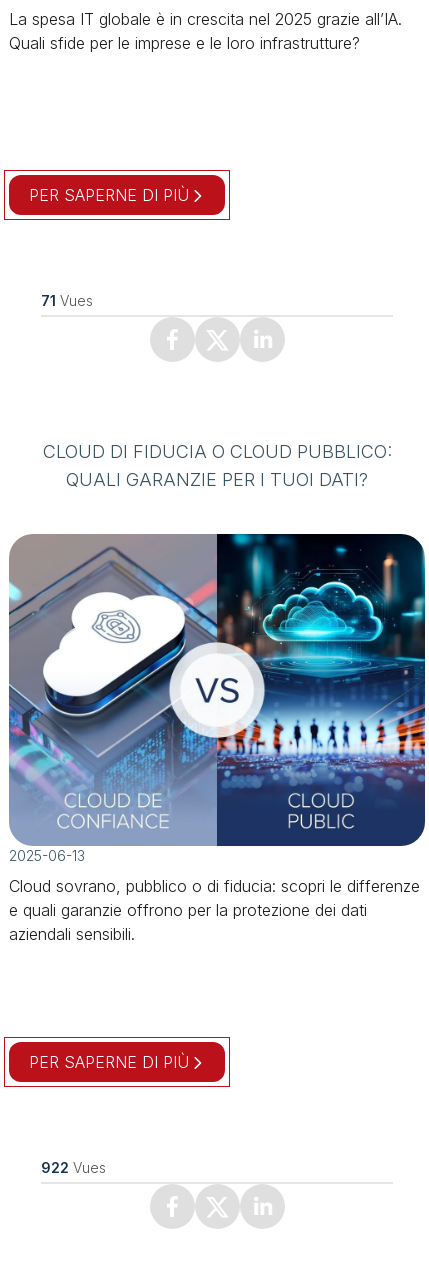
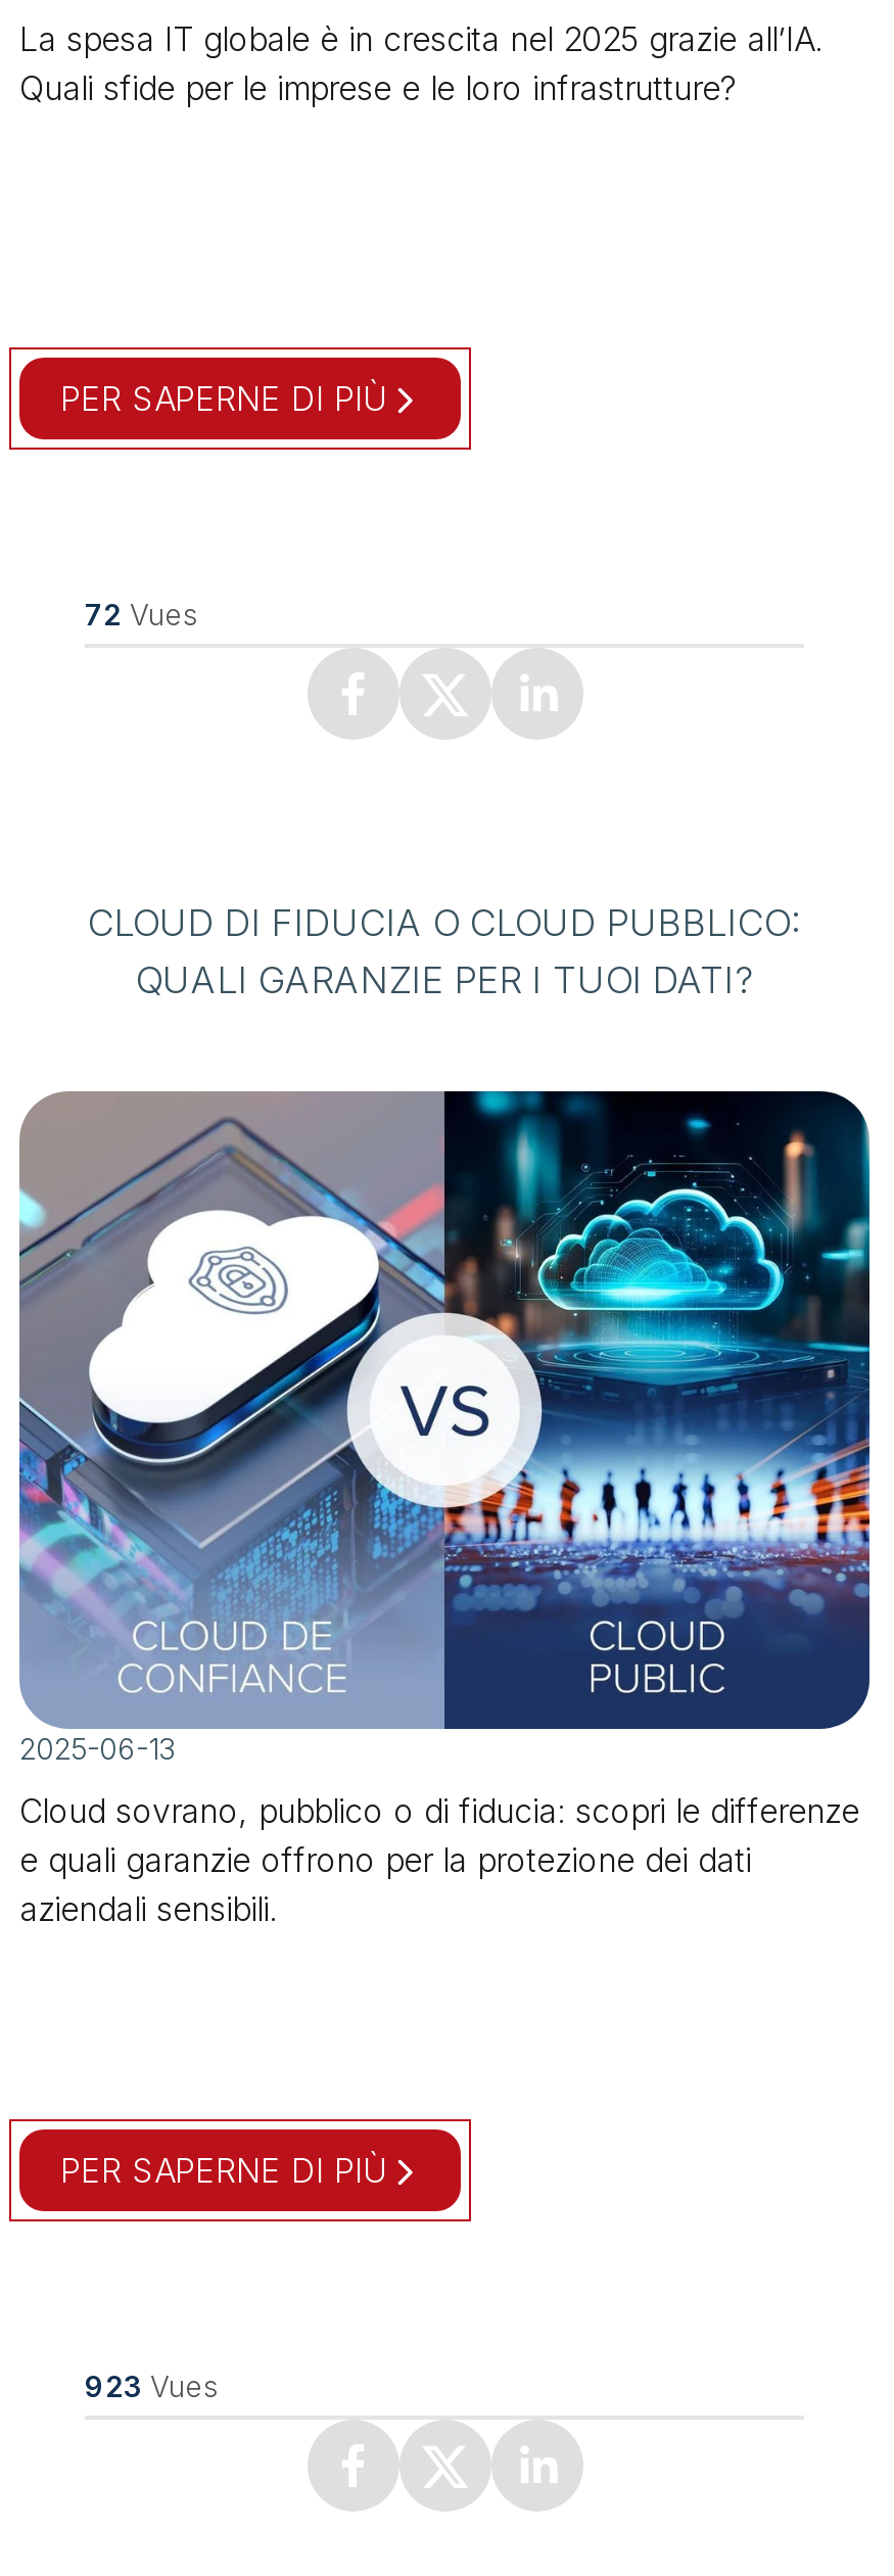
- 71 Vues
+ 72 Vues

- 922 Vues
+ 923 Vues
